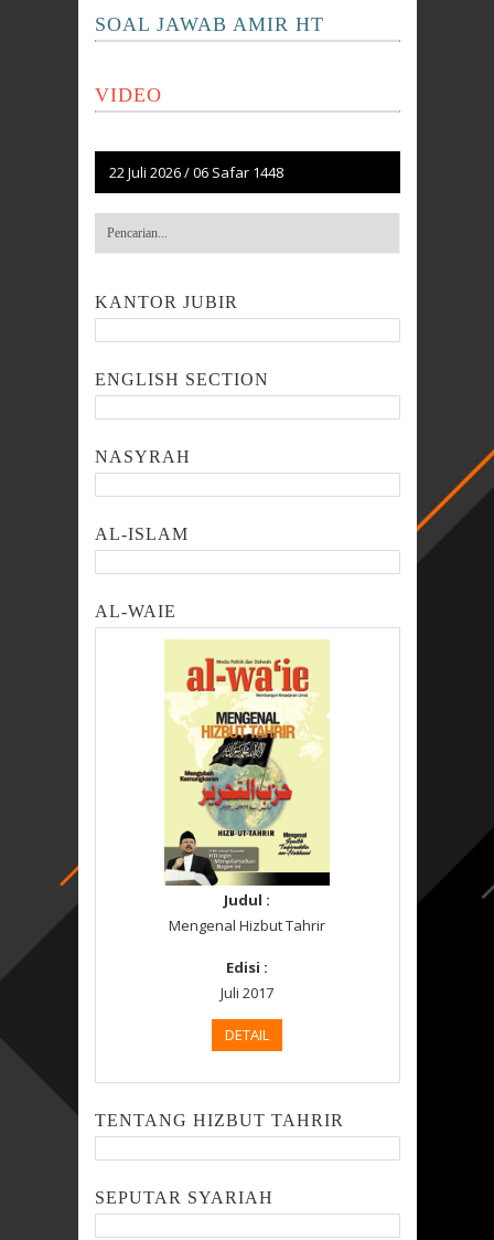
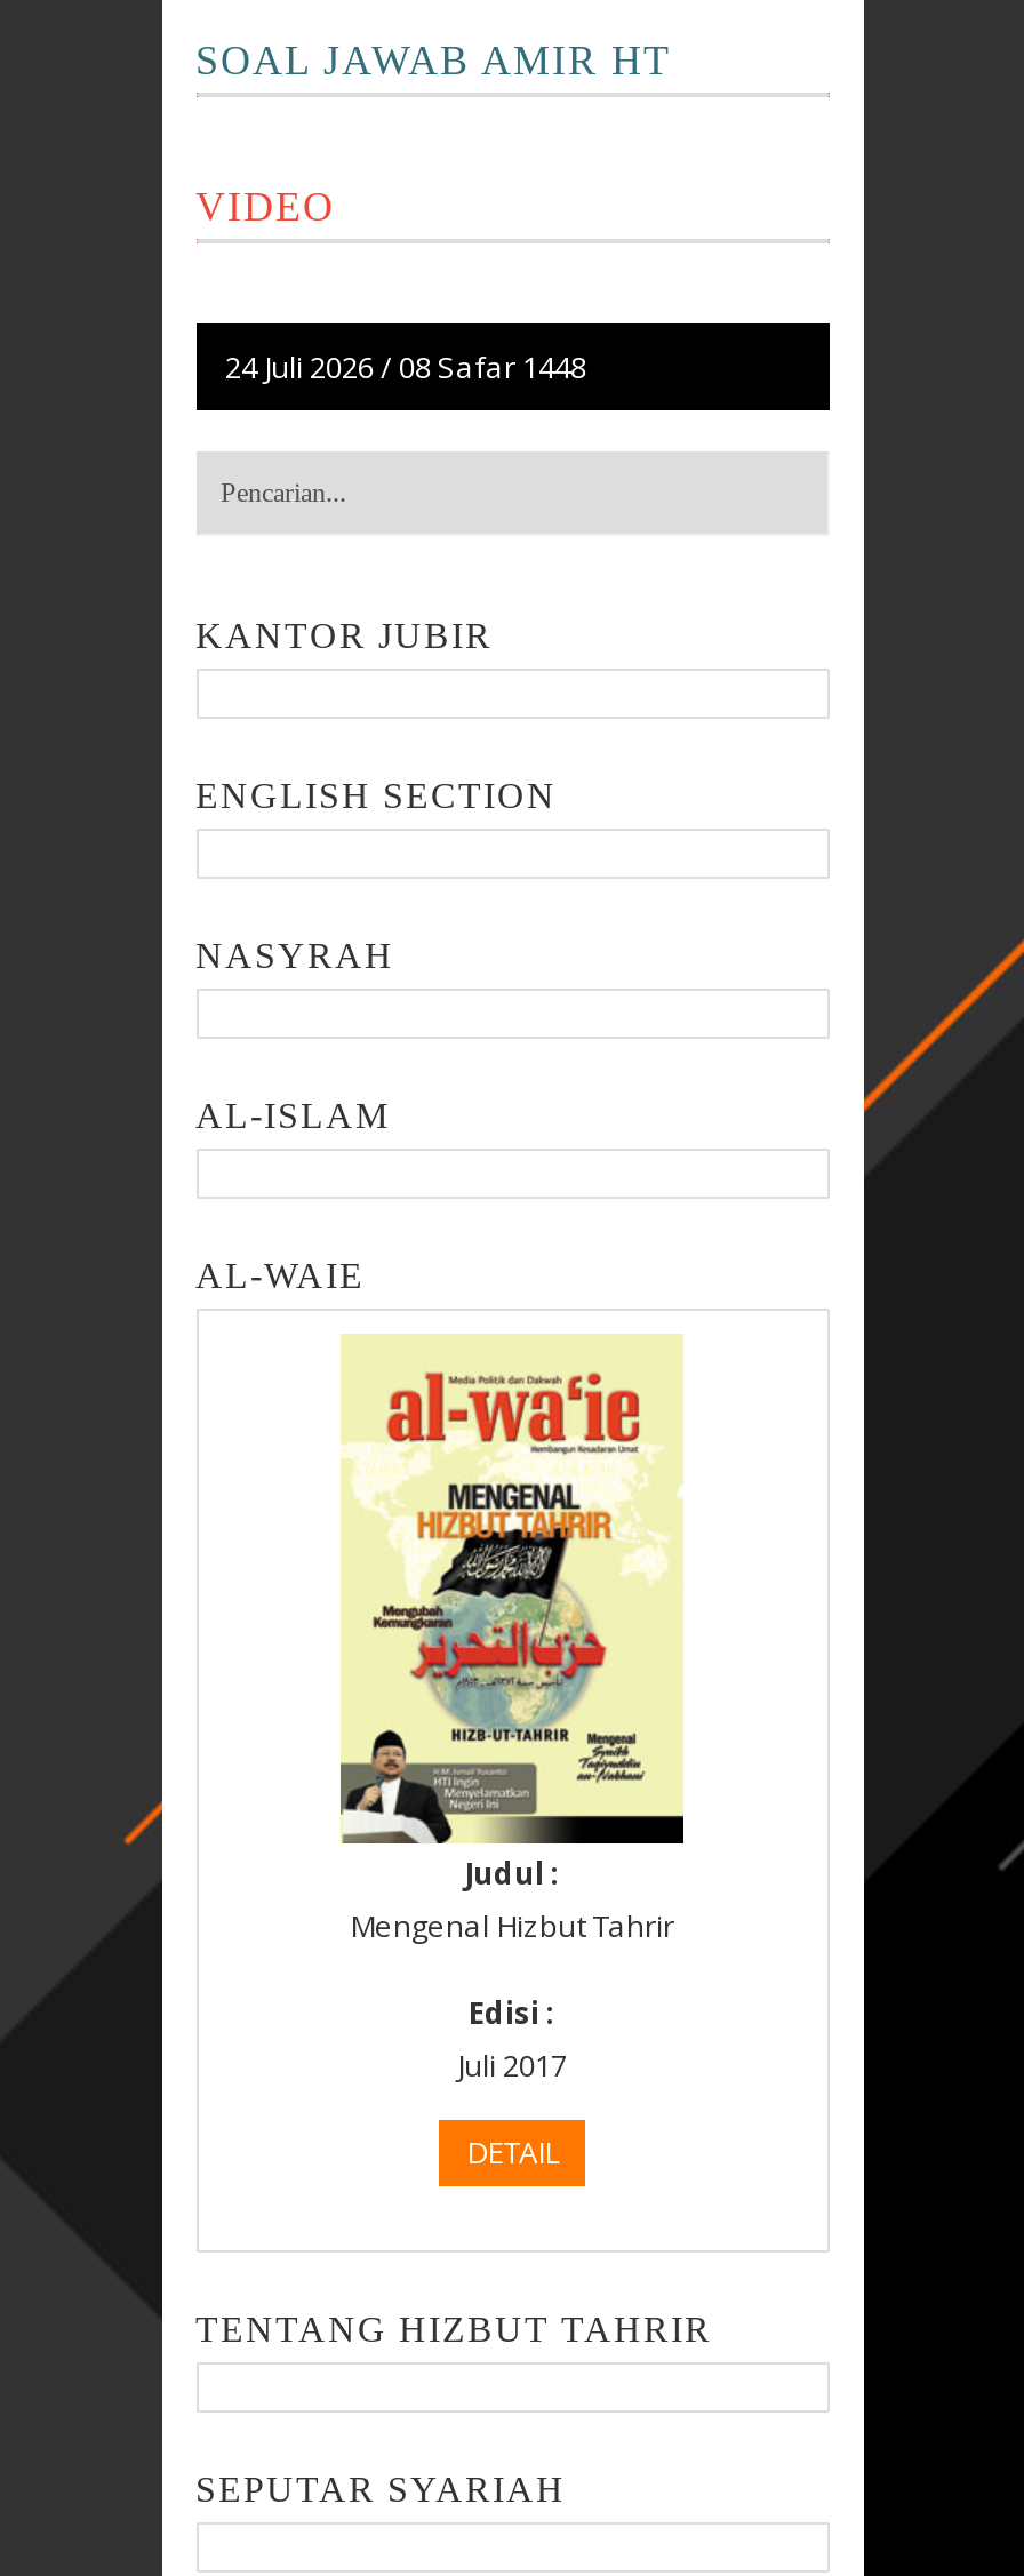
- 22 Juli 2026 / 06 Safar 1448
+ 24 Juli 2026 / 08 Safar 1448
